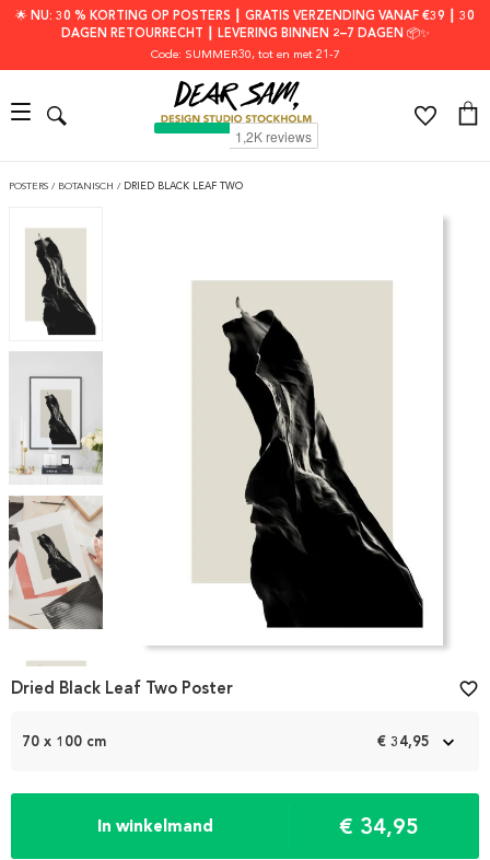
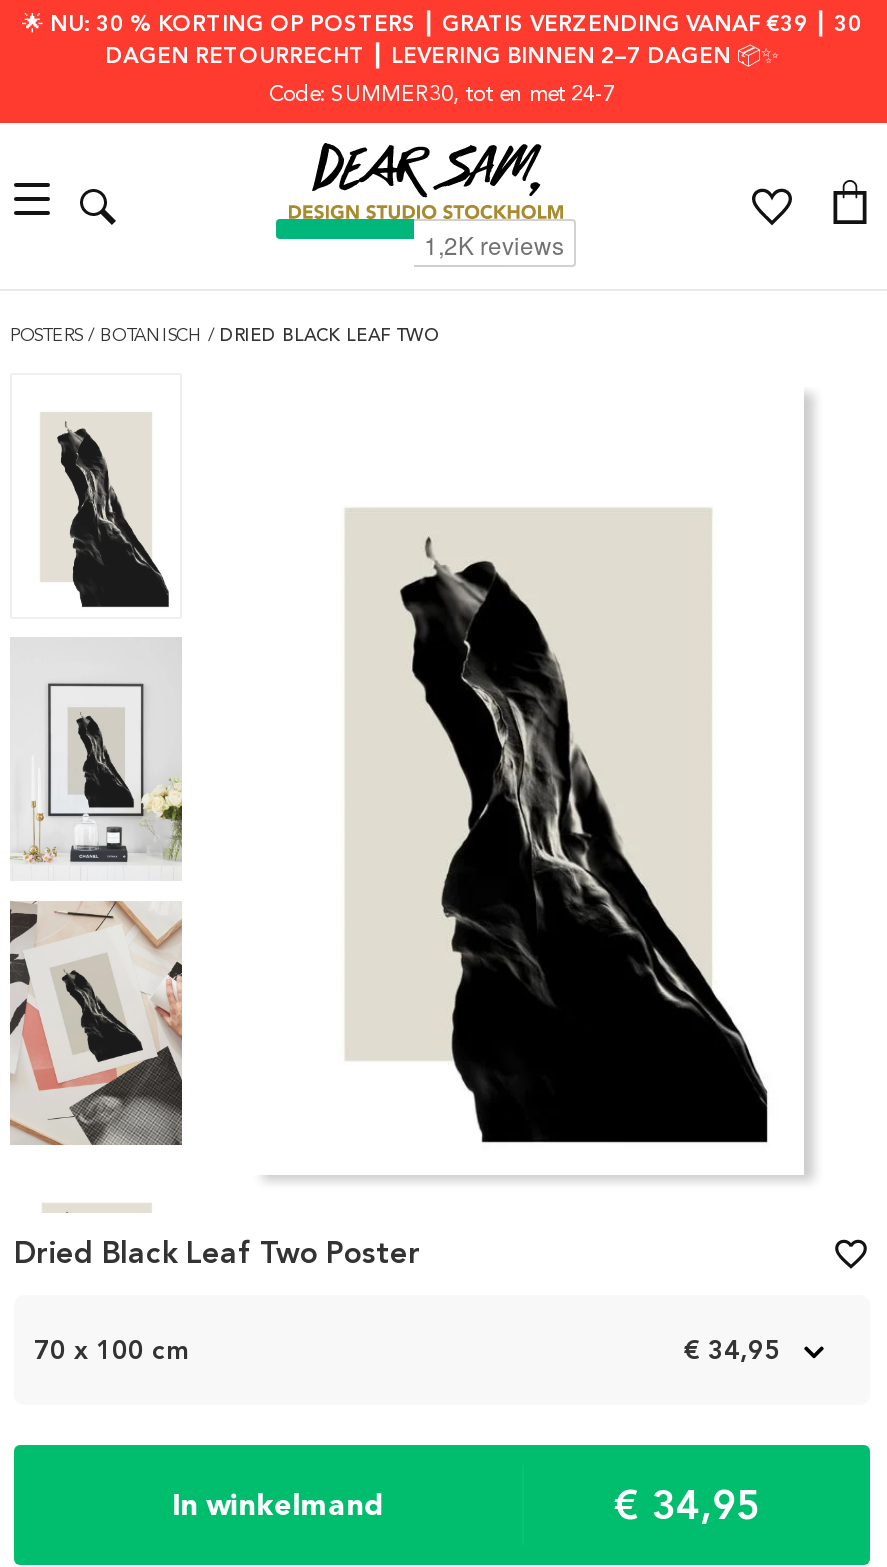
- Code: SUMMER30, tot en met 21-7
+ Code: SUMMER30, tot en met 24-7
